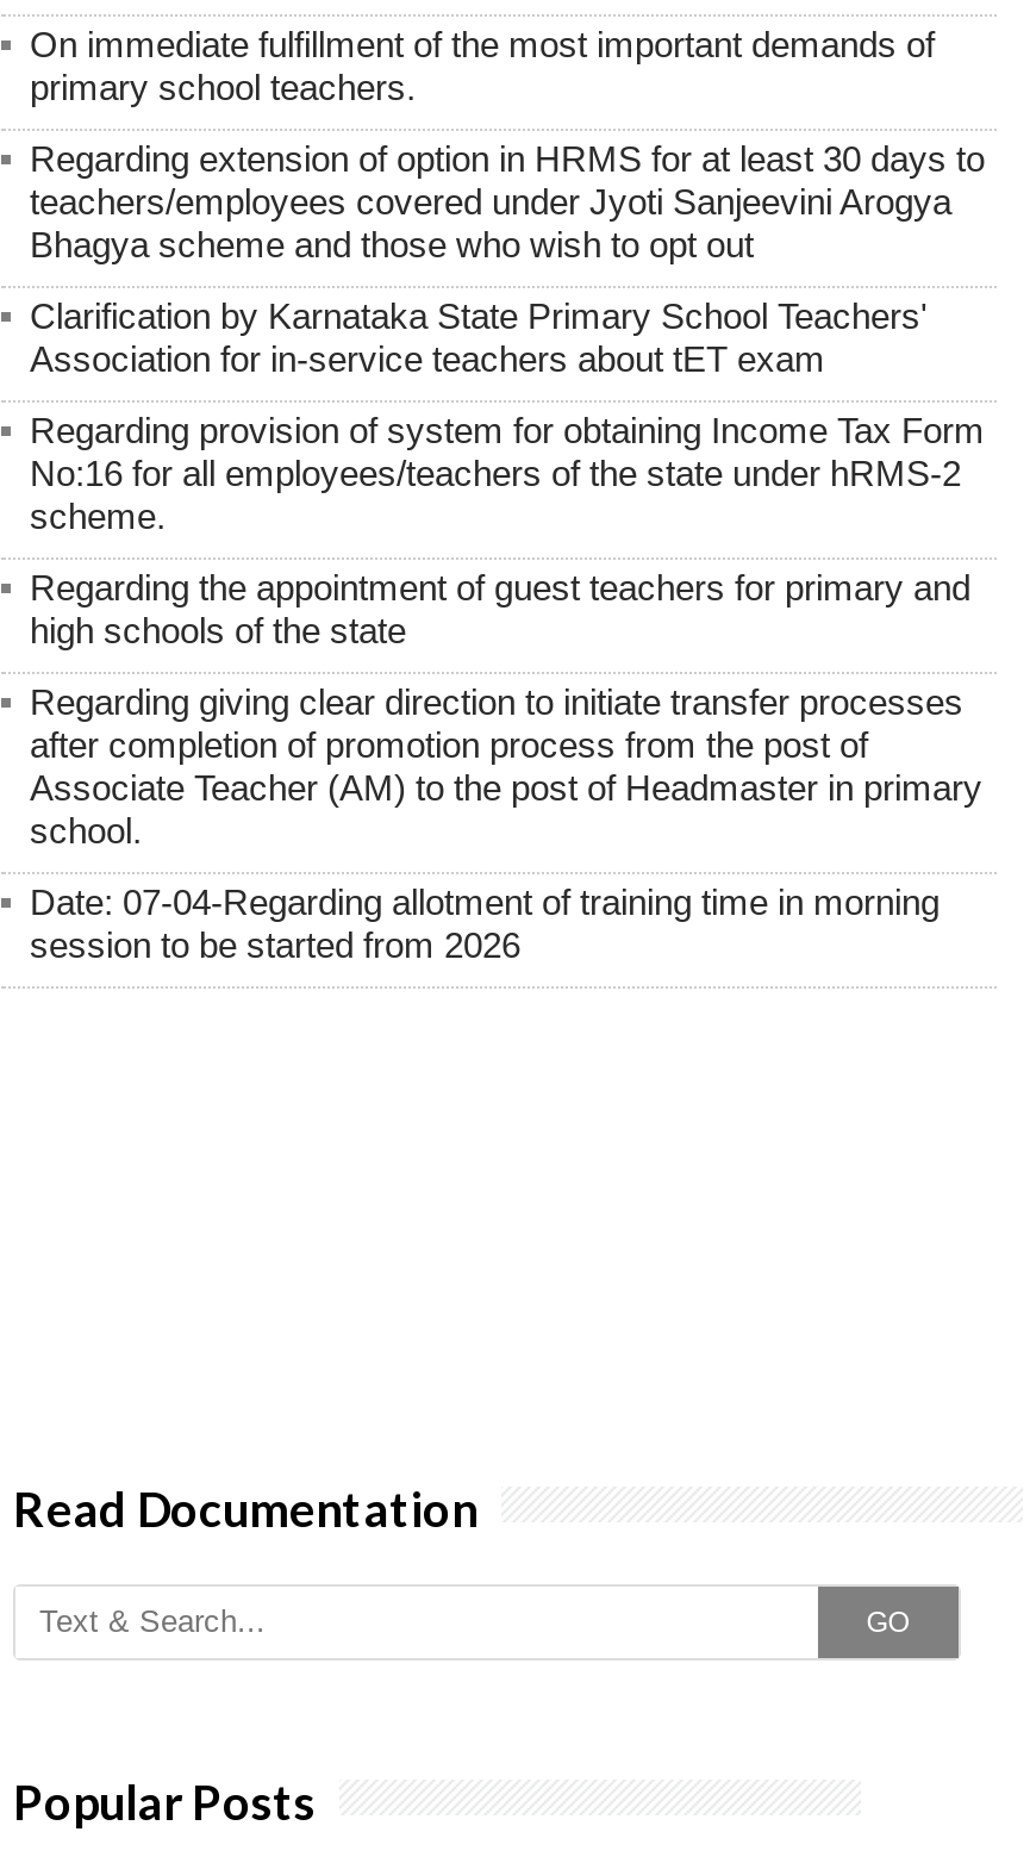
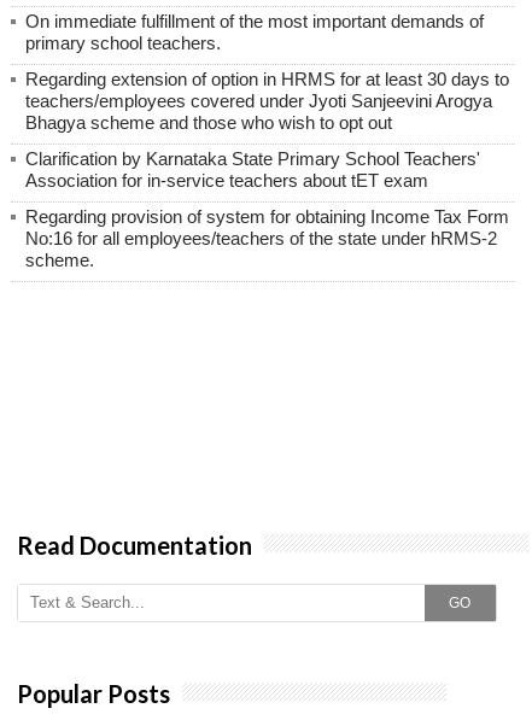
- Regarding the appointment of guest teachers for primary and
- high schools of the state
- Regarding giving clear direction to initiate transfer processes
- after completion of promotion process from the post of
- Associate Teacher (AM) to the post of Headmaster in primary
- school.
- Date: 07-04-Regarding allotment of training time in morning
- session to be started from 2026
